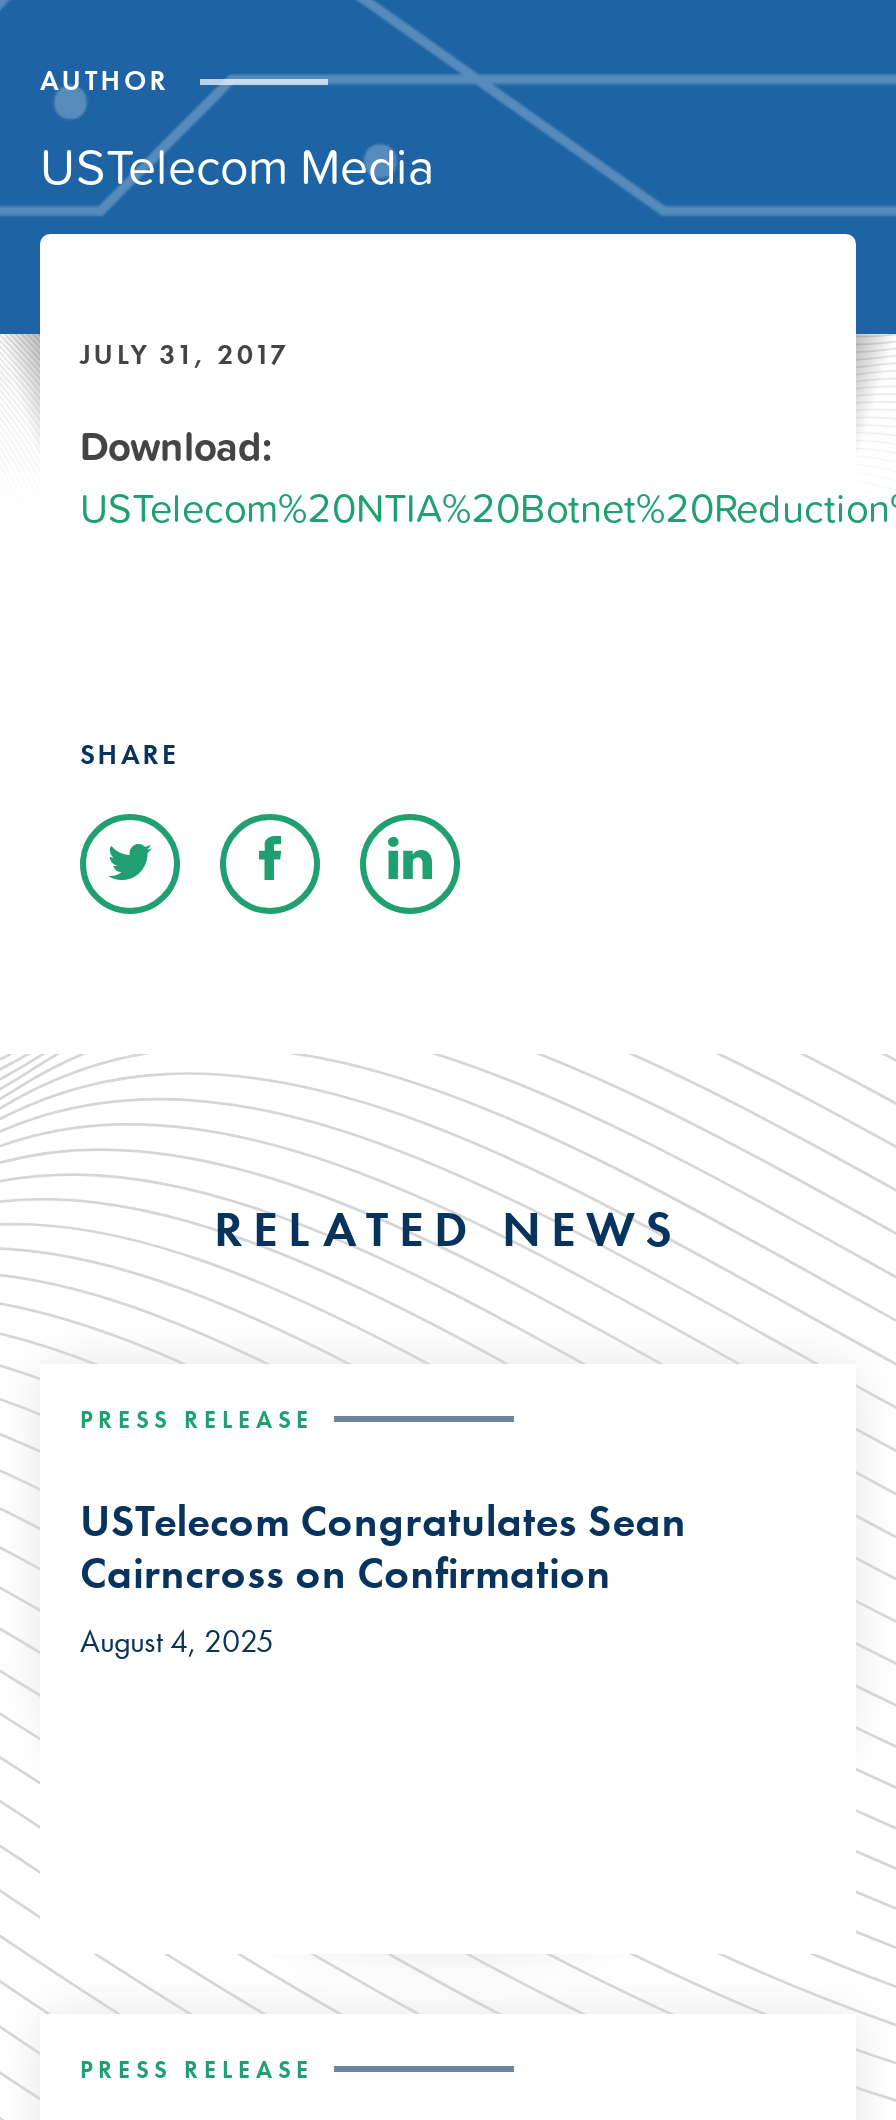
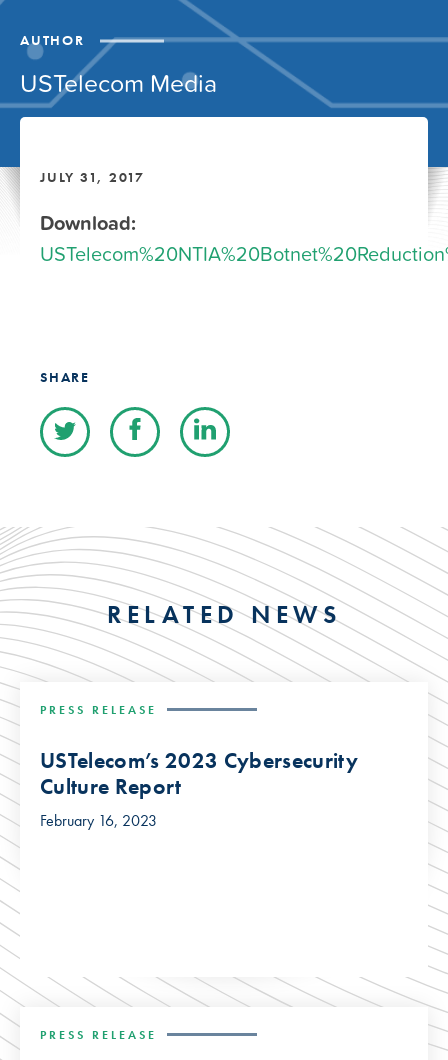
- USTelecom Congratulates Sean
- Cairncross on Confirmation
- August 4, 2025
+ USTelecom’s 2023 Cybersecurity
+ Culture Report
+ February 16, 2023
